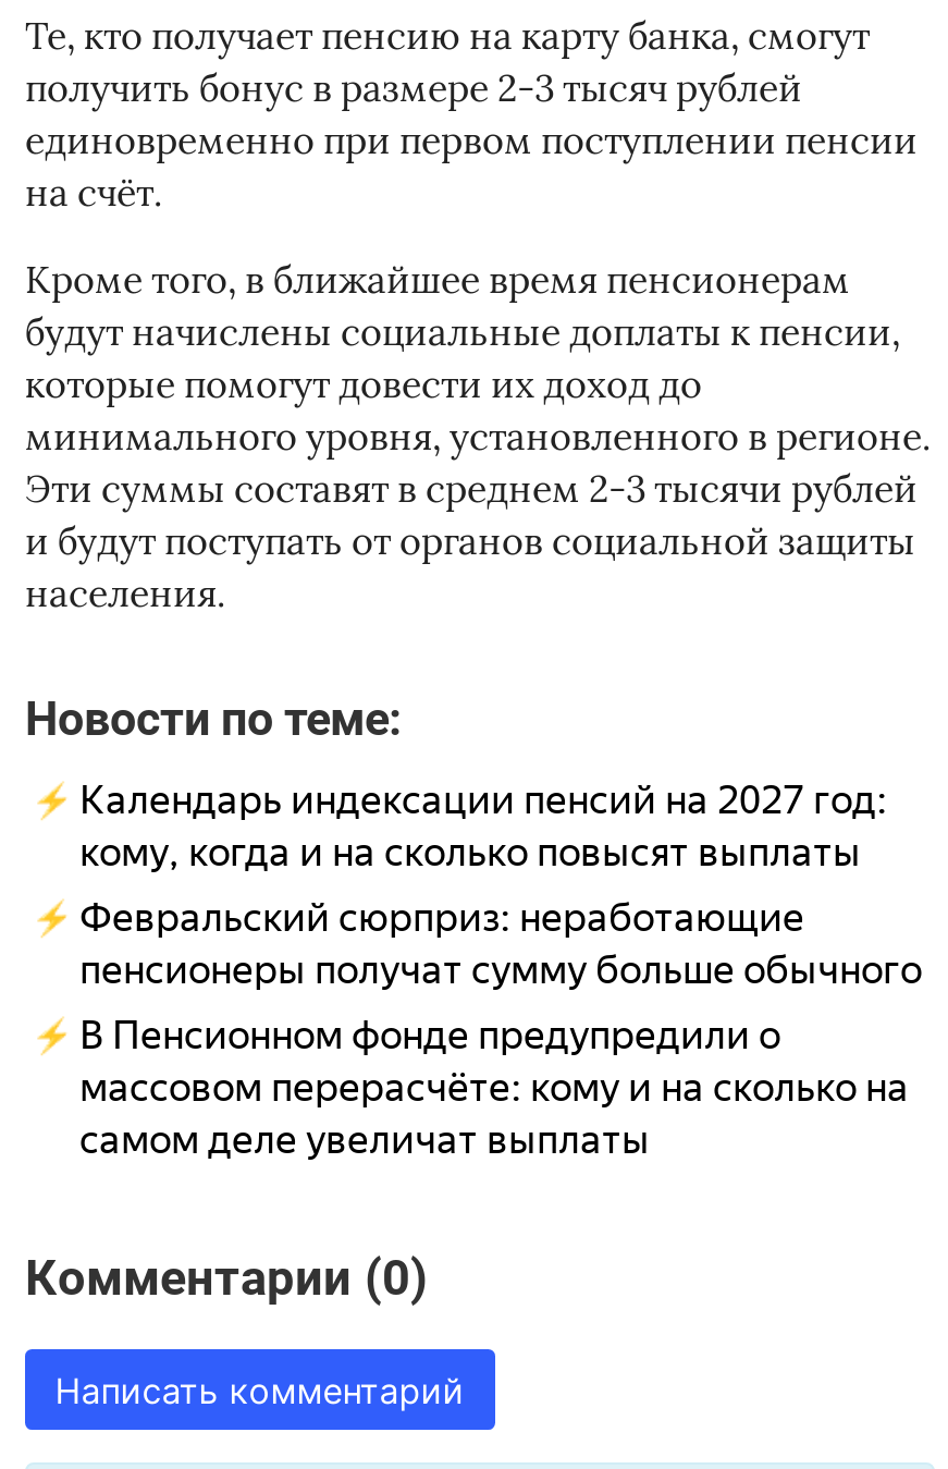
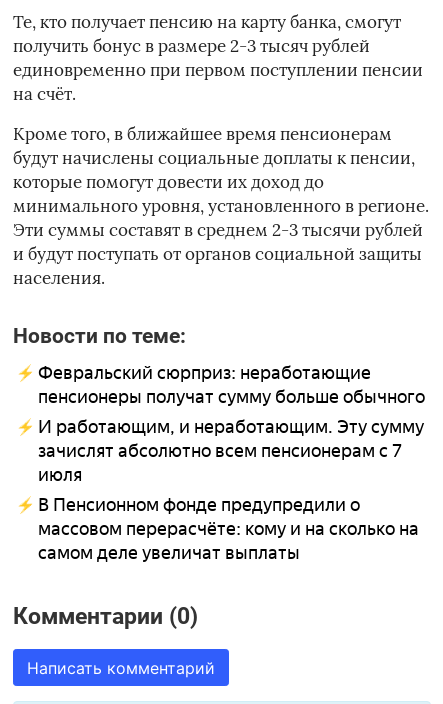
- Календарь индексации пенсий на 2027 год:
- кому, когда и на сколько повысят выплаты

moved up: Февральский сюрприз: неработающие | пенсионеры получат сумму больше обычного

+ И работающим, и неработающим. Эту сумму
+ зачислят абсолютно всем пенсионерам с 7
+ июля
